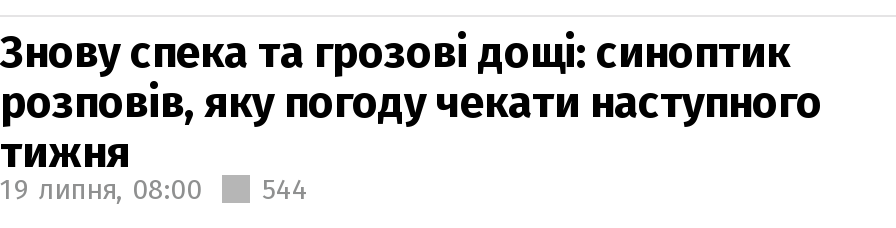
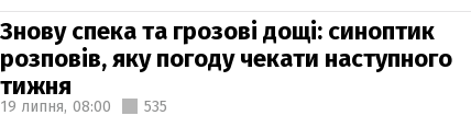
- 19 липня, 08:00 544
+ 19 липня, 08:00 535
